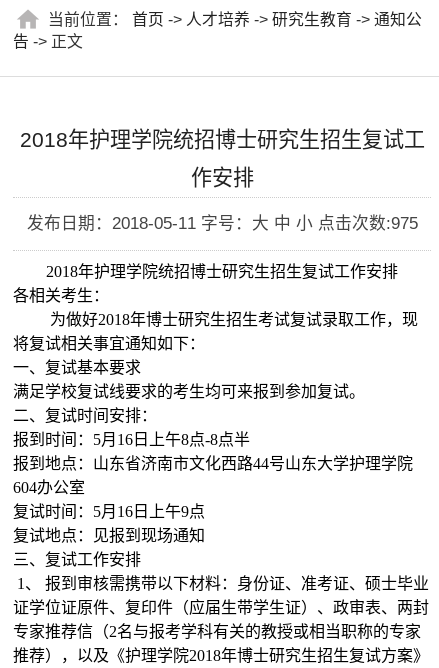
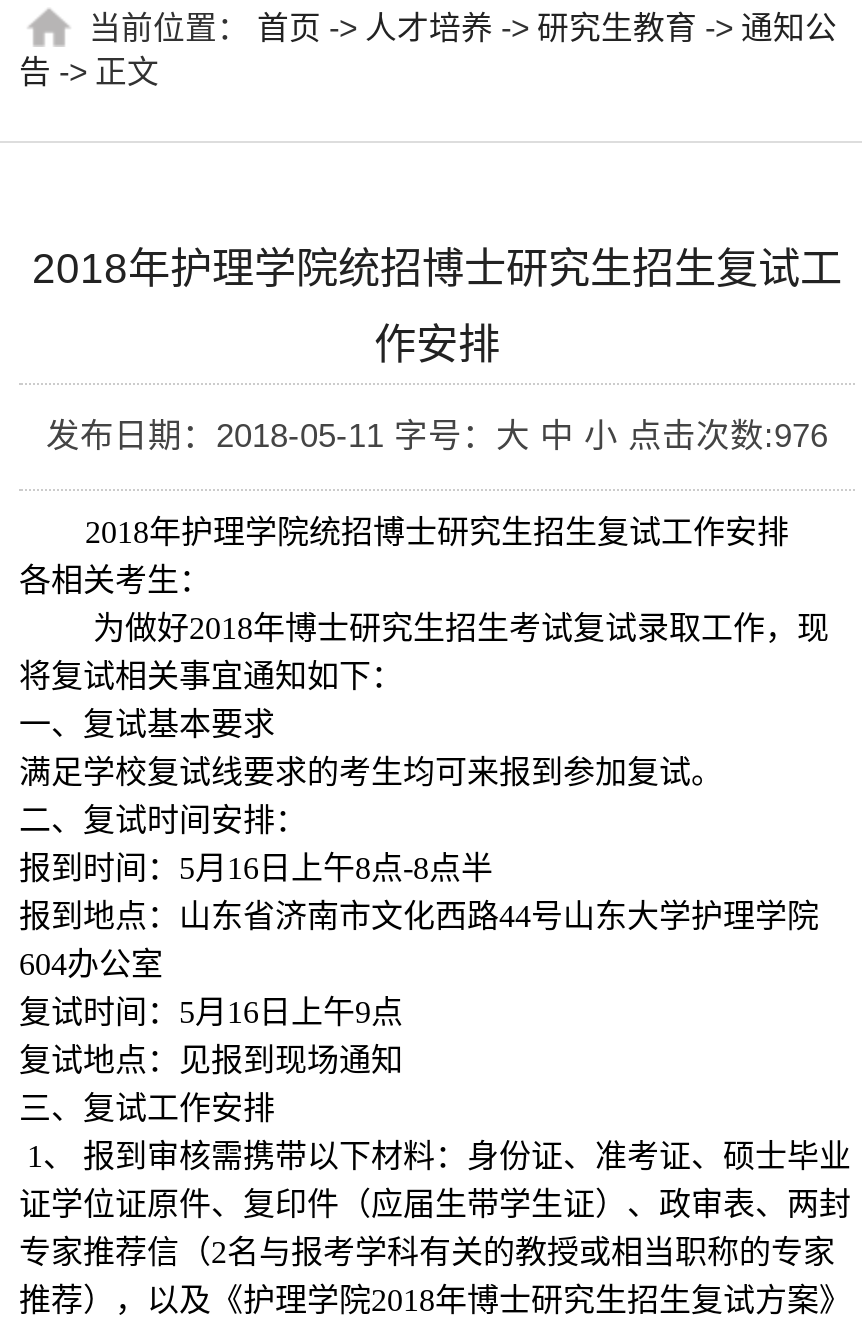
- 发布日期：2018-05-11 字号：大 中 小点击次数:975
+ 发布日期：2018-05-11 字号：大 中 小点击次数:976
